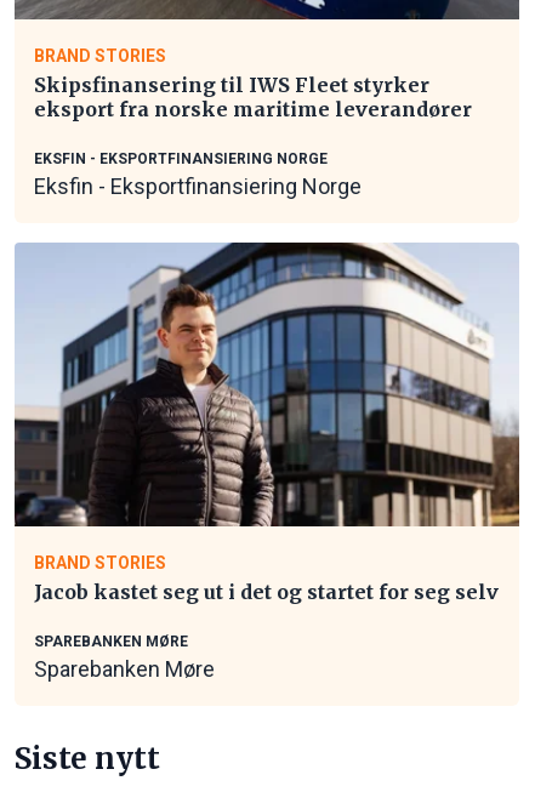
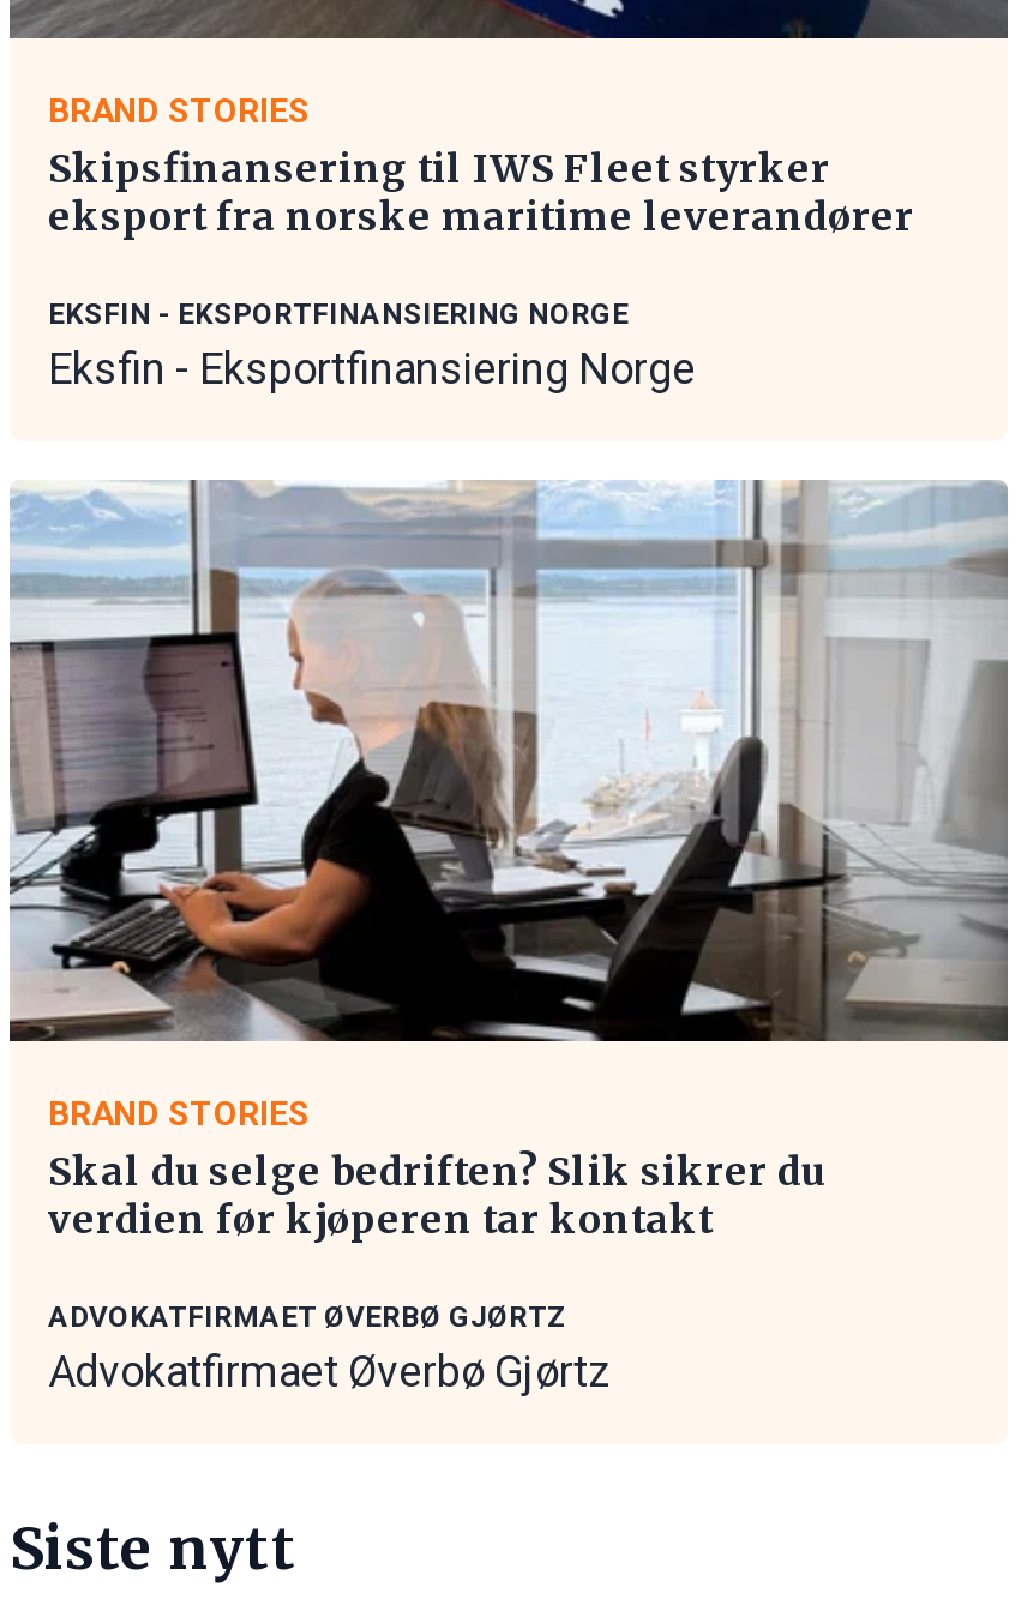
- [image]
+ [image]

- Jacob kastet seg ut i det og startet for seg selv
+ Skal du selge bedriften? Slik sikrer du
+ verdien før kjøperen tar kontakt

- SPAREBANKEN MØRE
- Sparebanken Møre
+ ADVOKATFIRMAET ØVERBØ GJØRTZ
+ Advokatfirmaet Øverbø Gjørtz
